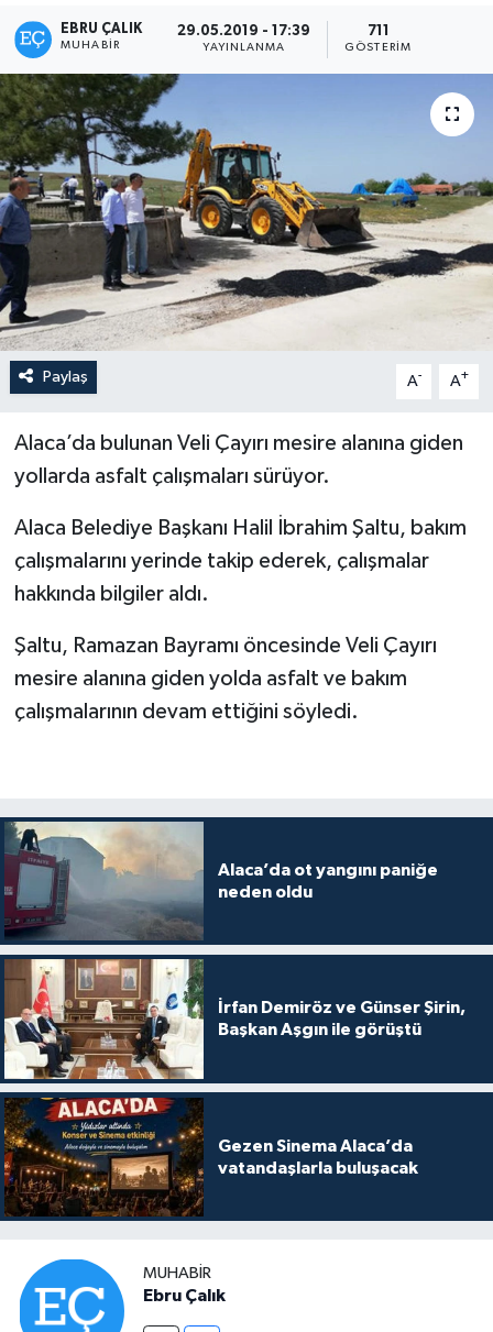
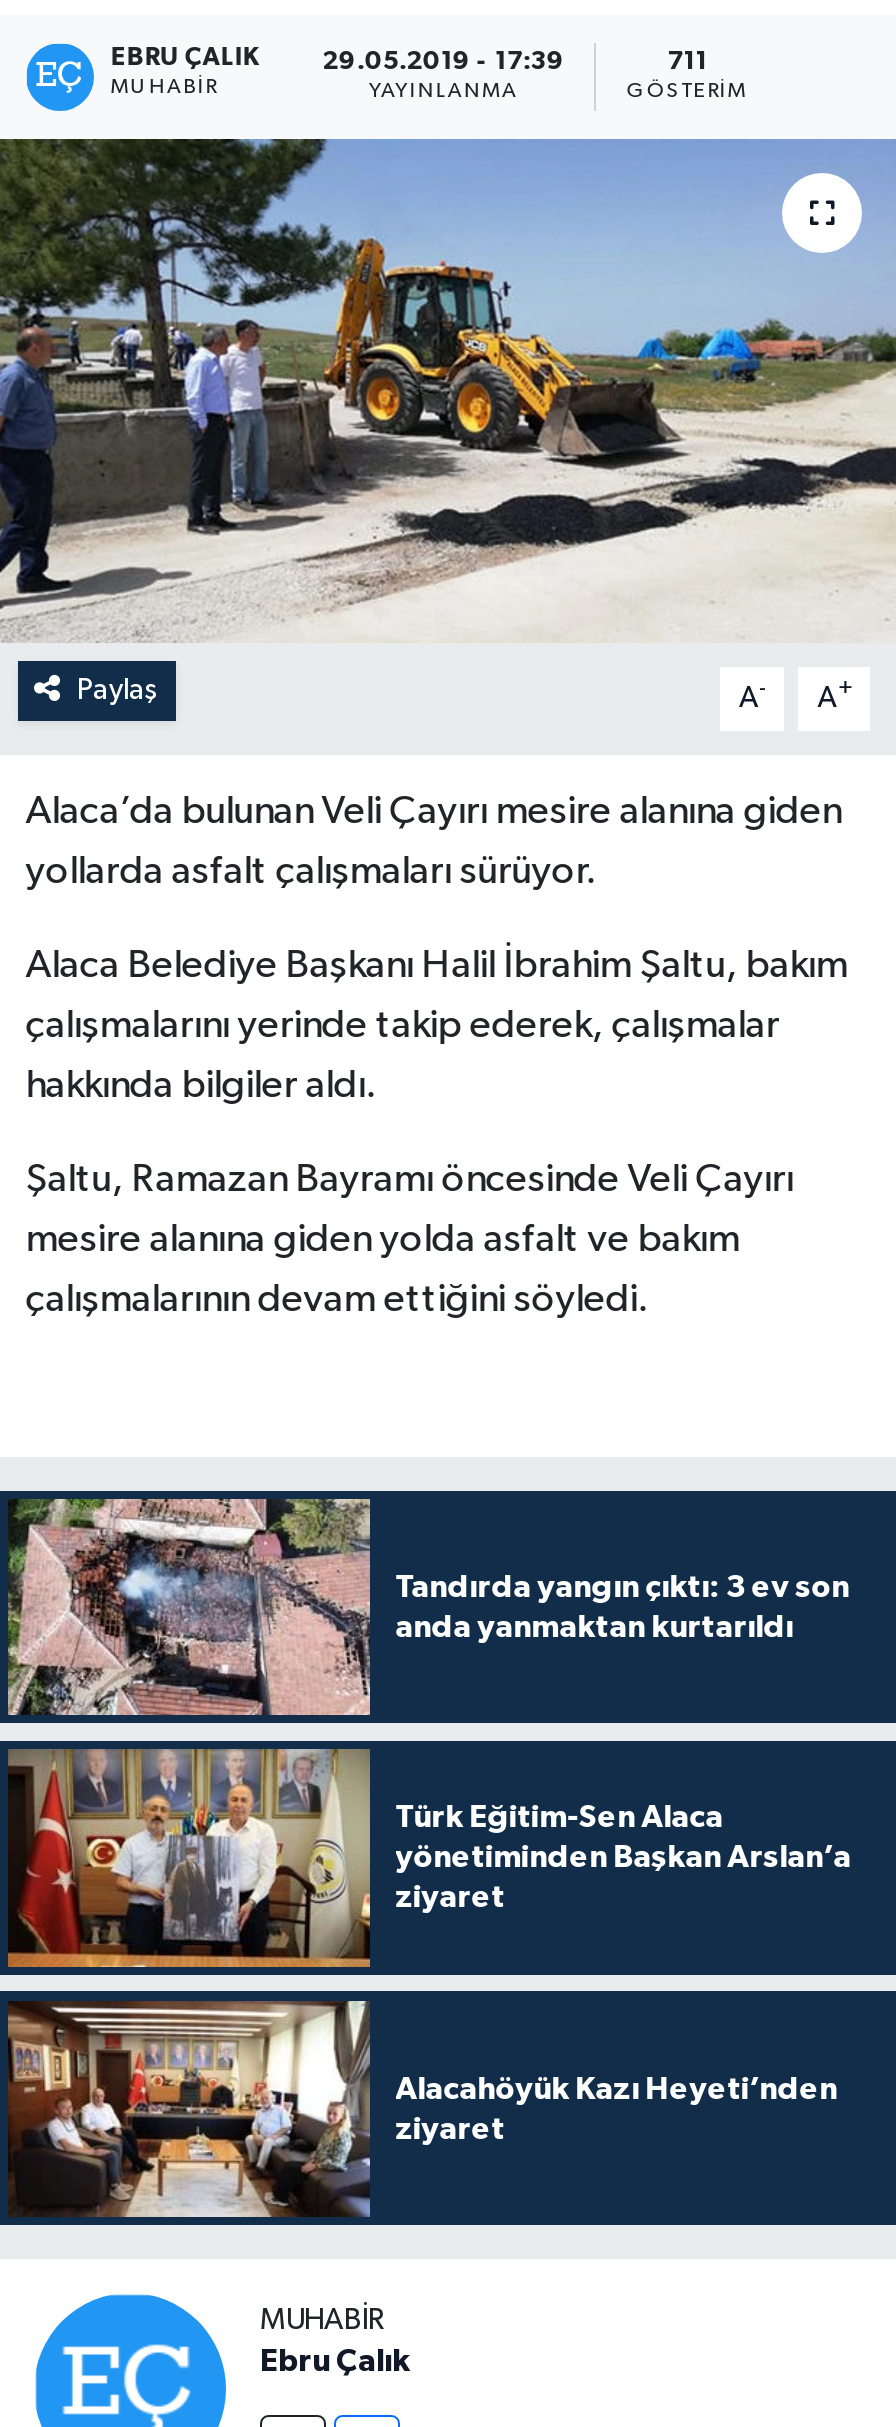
- [image]
- Alaca’da ot yangını paniğe
- neden oldu
+ [image]
+ Tandırda yangın çıktı: 3 ev son
+ anda yanmaktan kurtarıldı

- [image]
- İrfan Demiröz ve Günser Şirin,
- Başkan Aşgın ile görüştü
+ [image]
+ Türk Eğitim-Sen Alaca
+ yönetiminden Başkan Arslan’a
+ ziyaret

- [image]
- Gezen Sinema Alaca’da
- vatandaşlarla buluşacak
+ [image]
+ Alacahöyük Kazı Heyeti’nden
+ ziyaret
